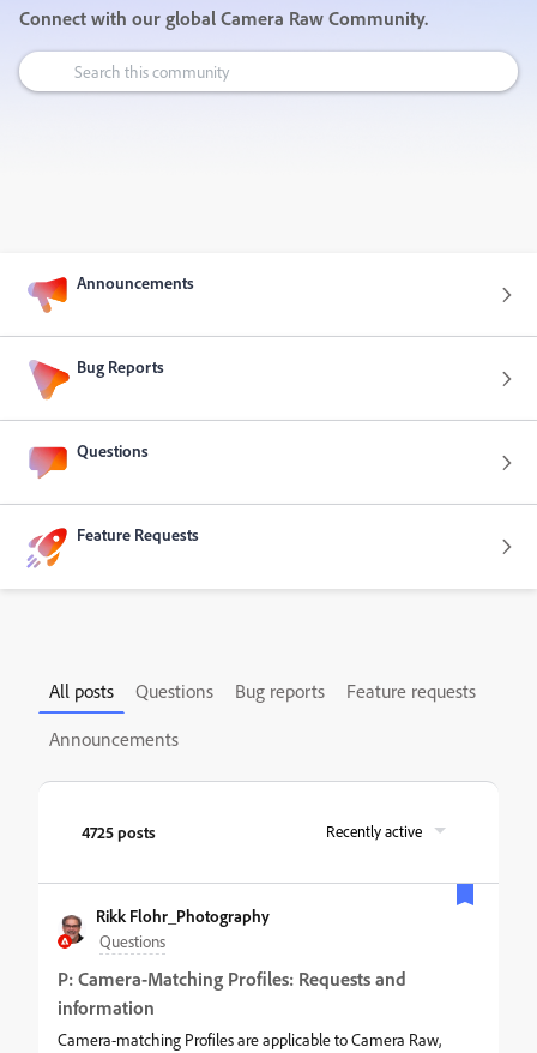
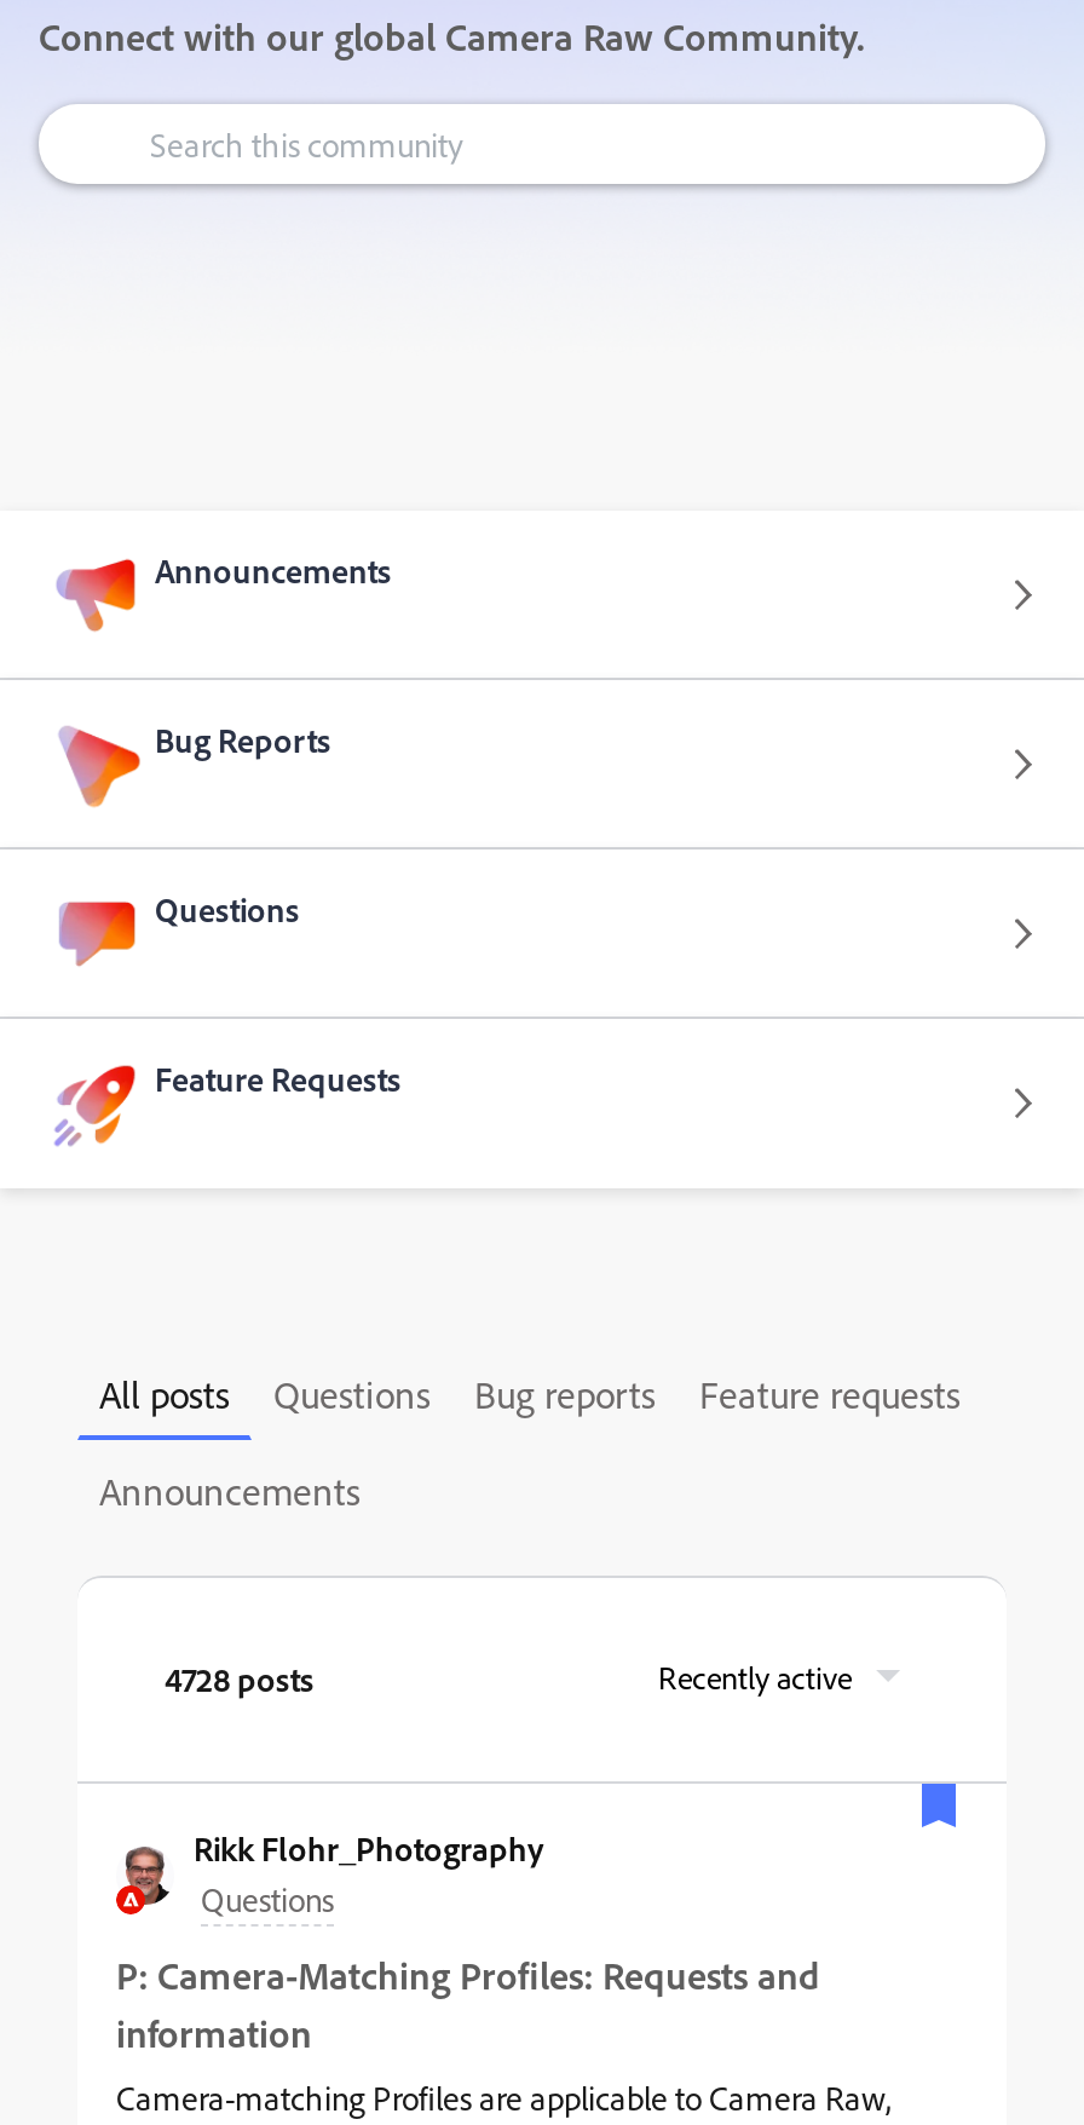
- 4725 posts
+ 4728 posts
